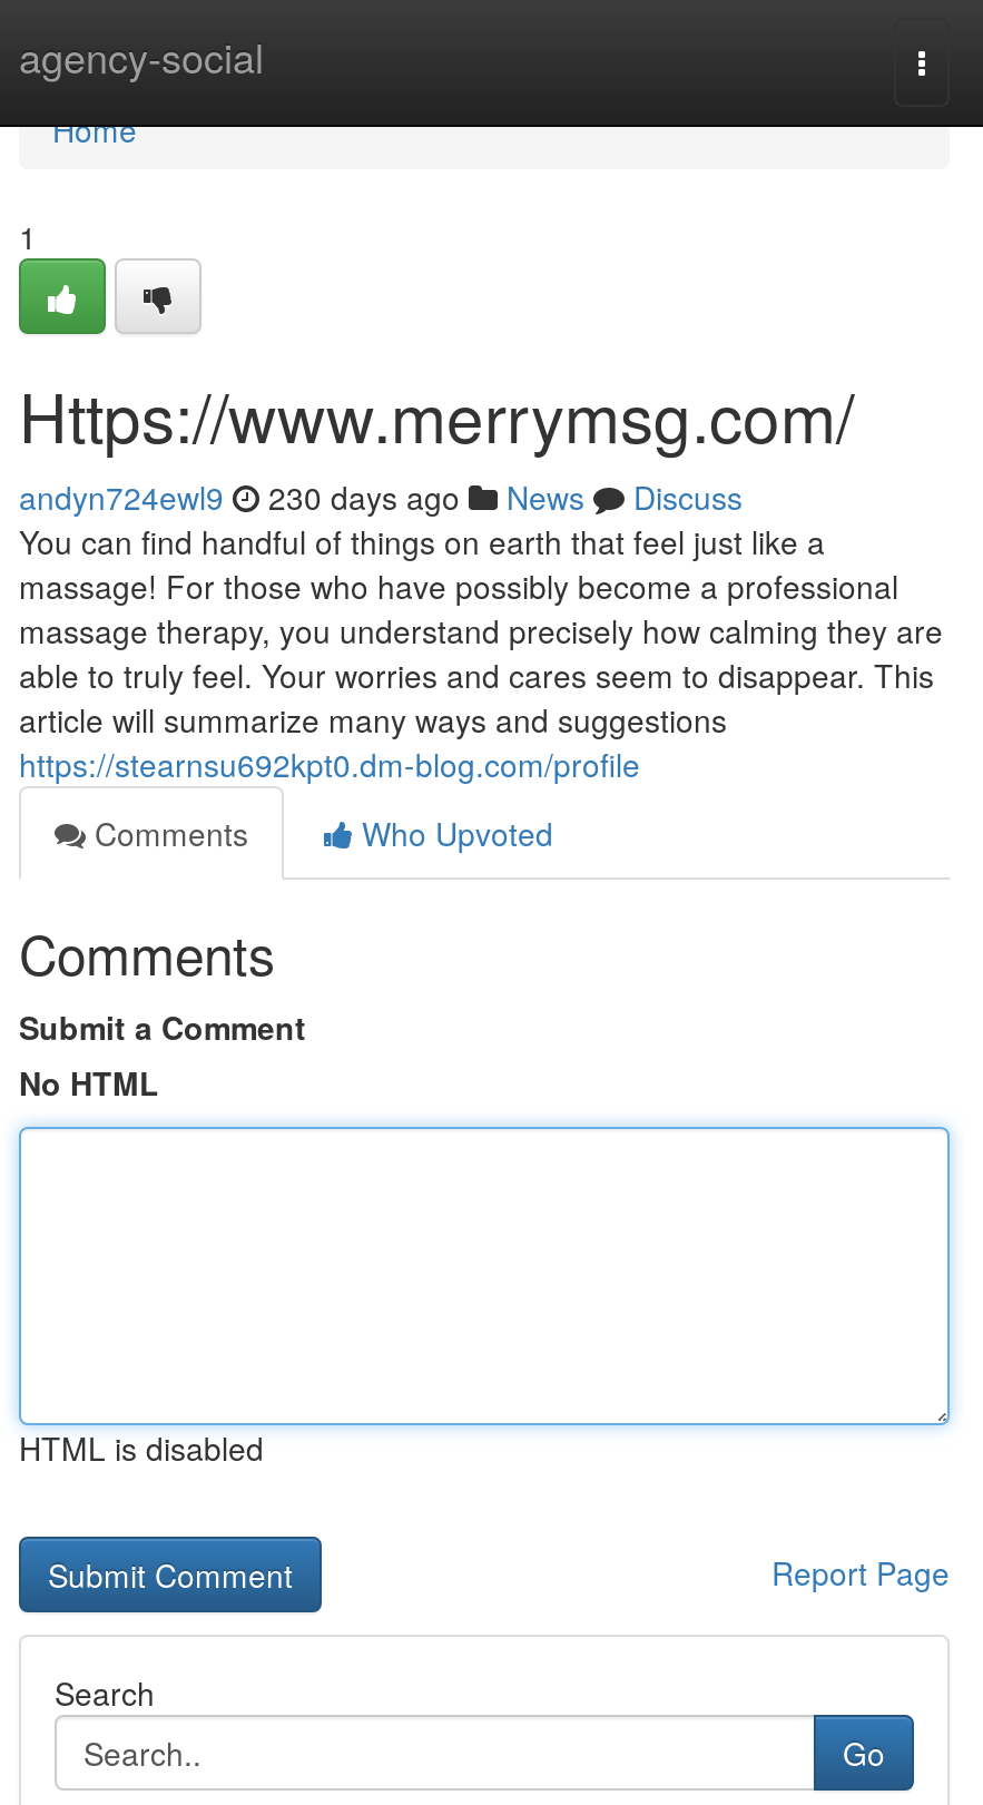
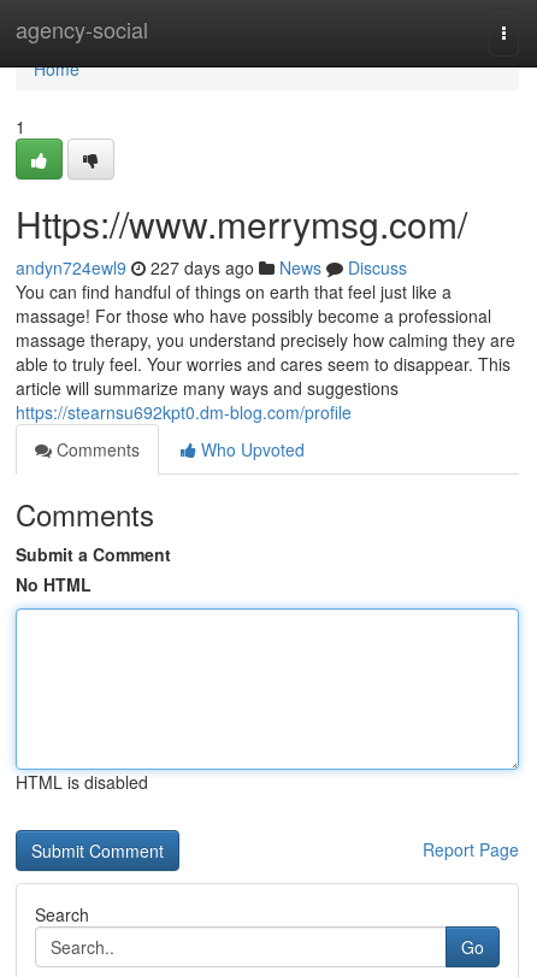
- andyn724ewl9 230 days ago News Discuss
+ andyn724ewl9 227 days ago News Discuss
